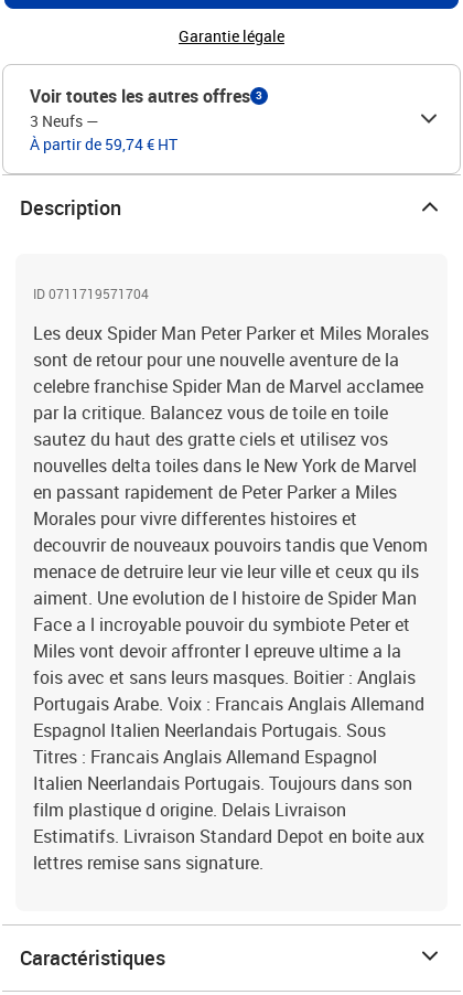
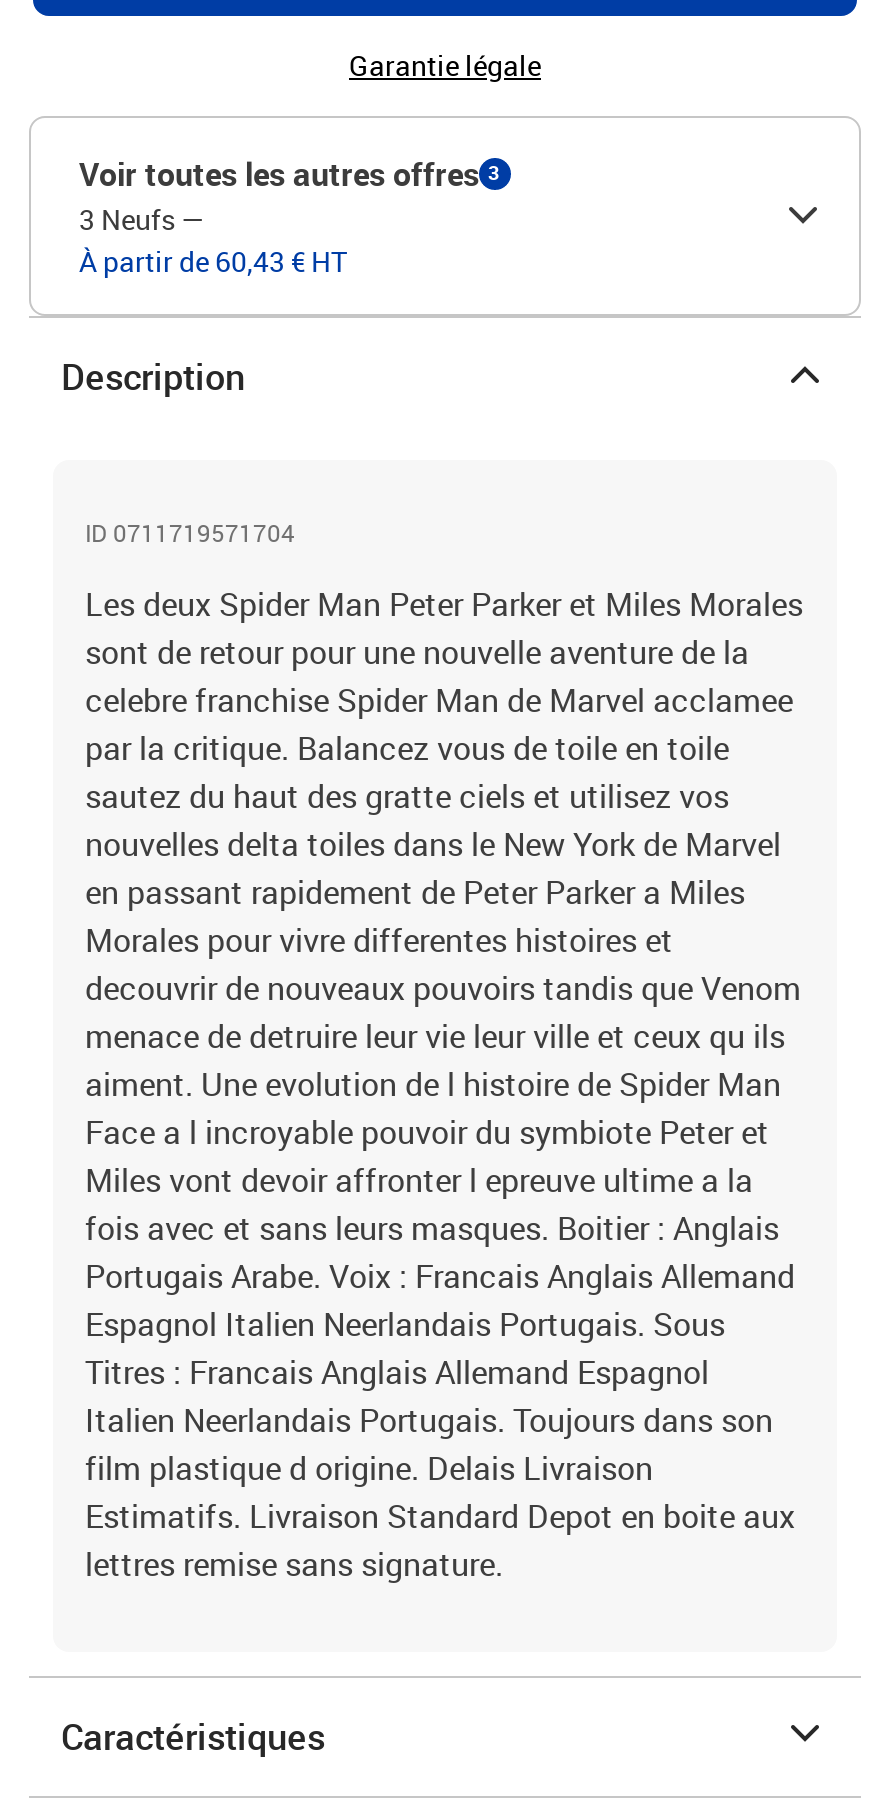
- À partir de 59,74 € HT
+ À partir de 60,43 € HT
